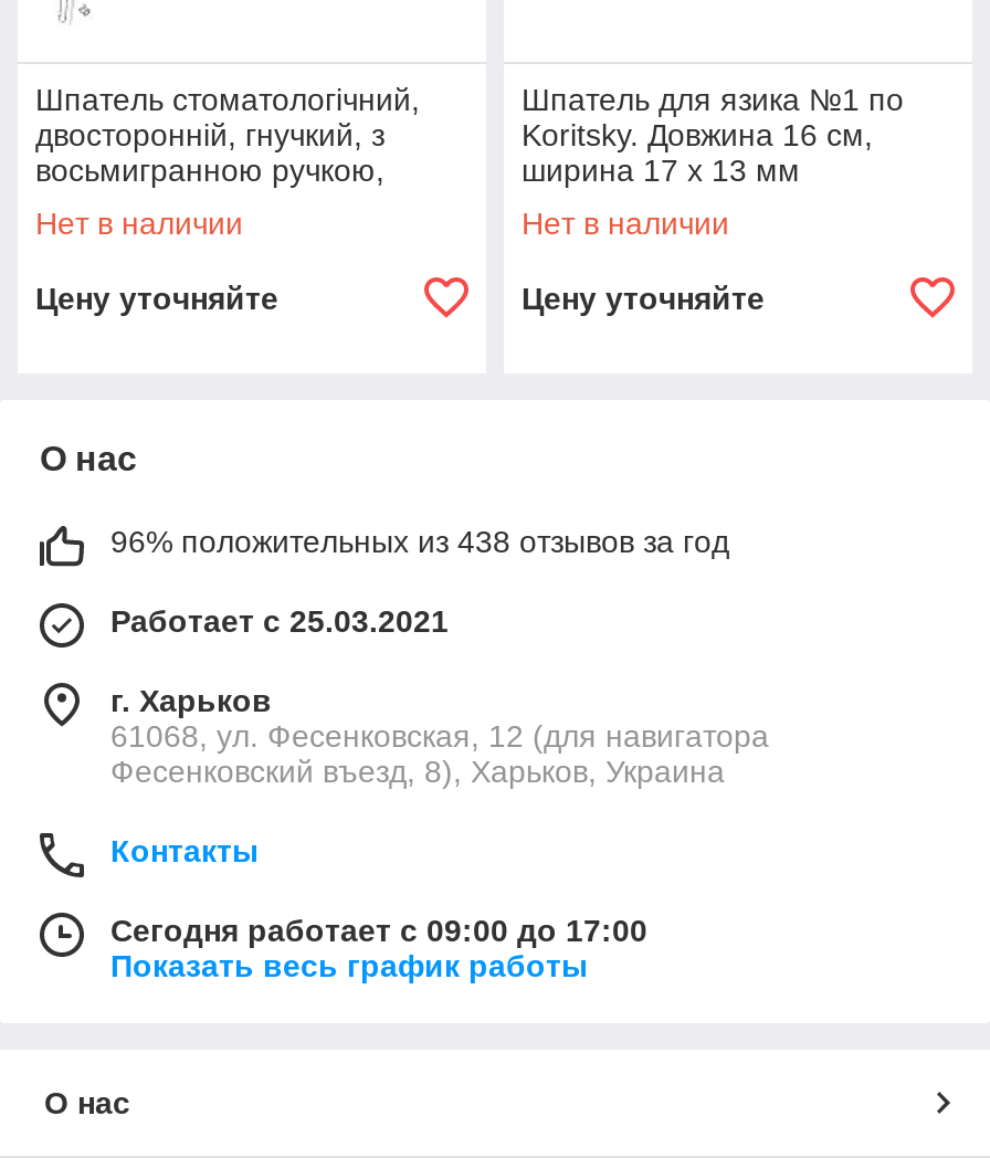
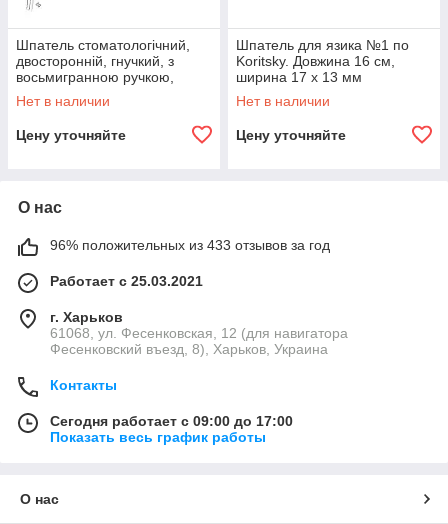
- 96% положительных из 438 отзывов за год
+ 96% положительных из 433 отзывов за год
